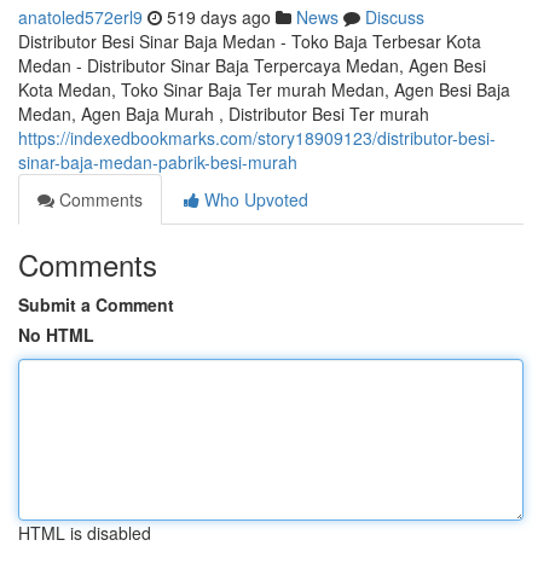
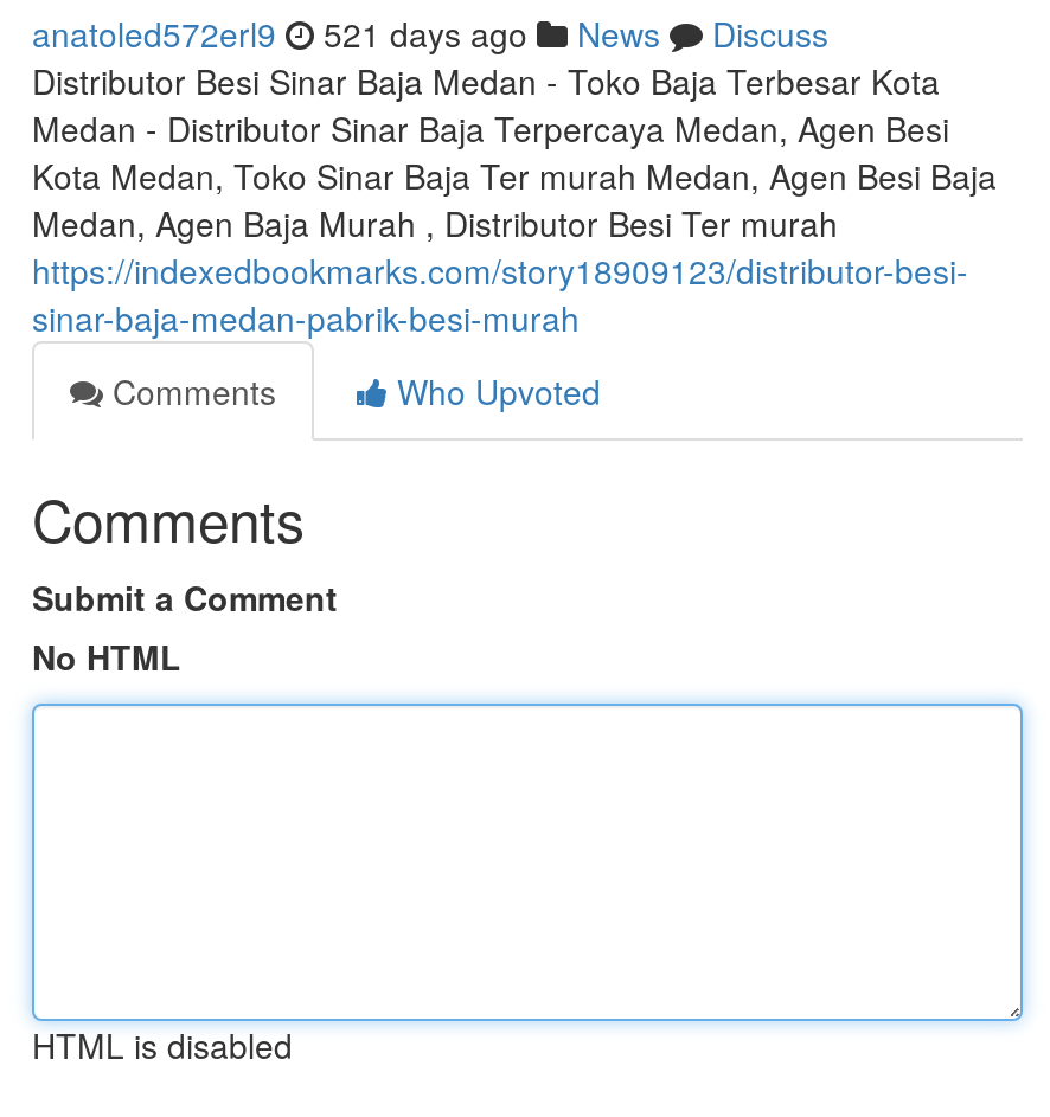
- anatoled572erl9 519 days ago News Discuss
+ anatoled572erl9 521 days ago News Discuss
